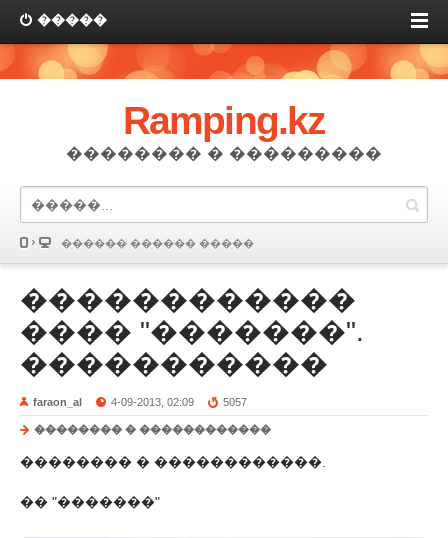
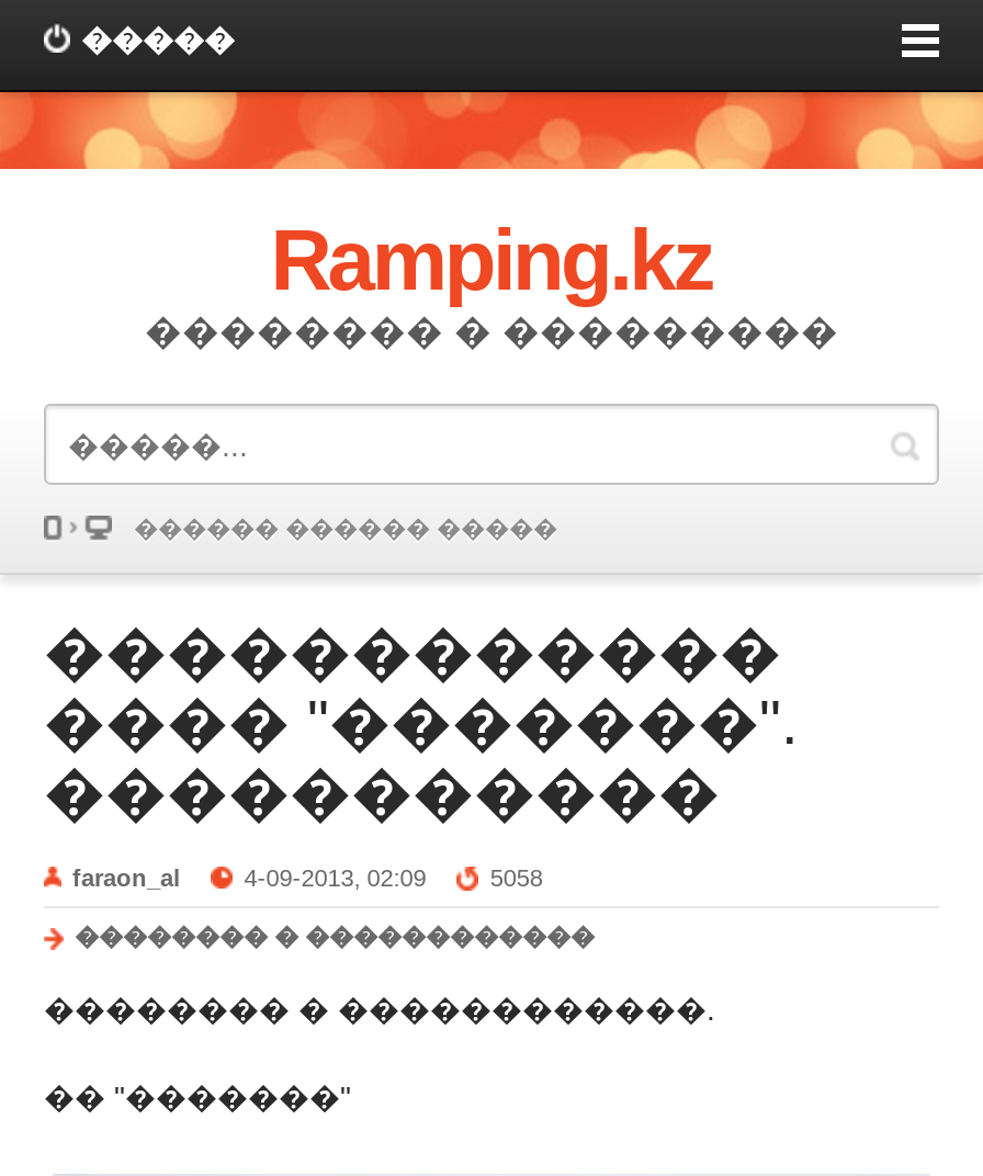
- 5057
+ 5058
